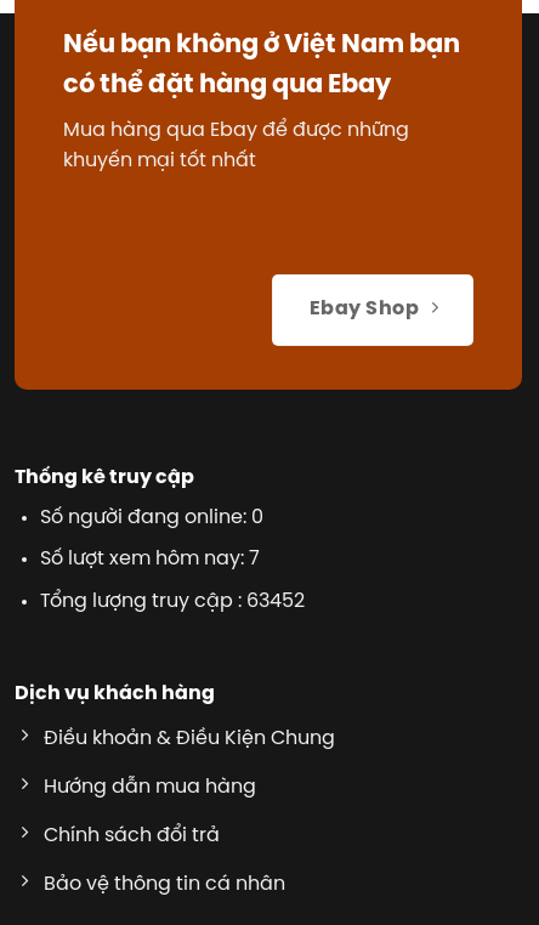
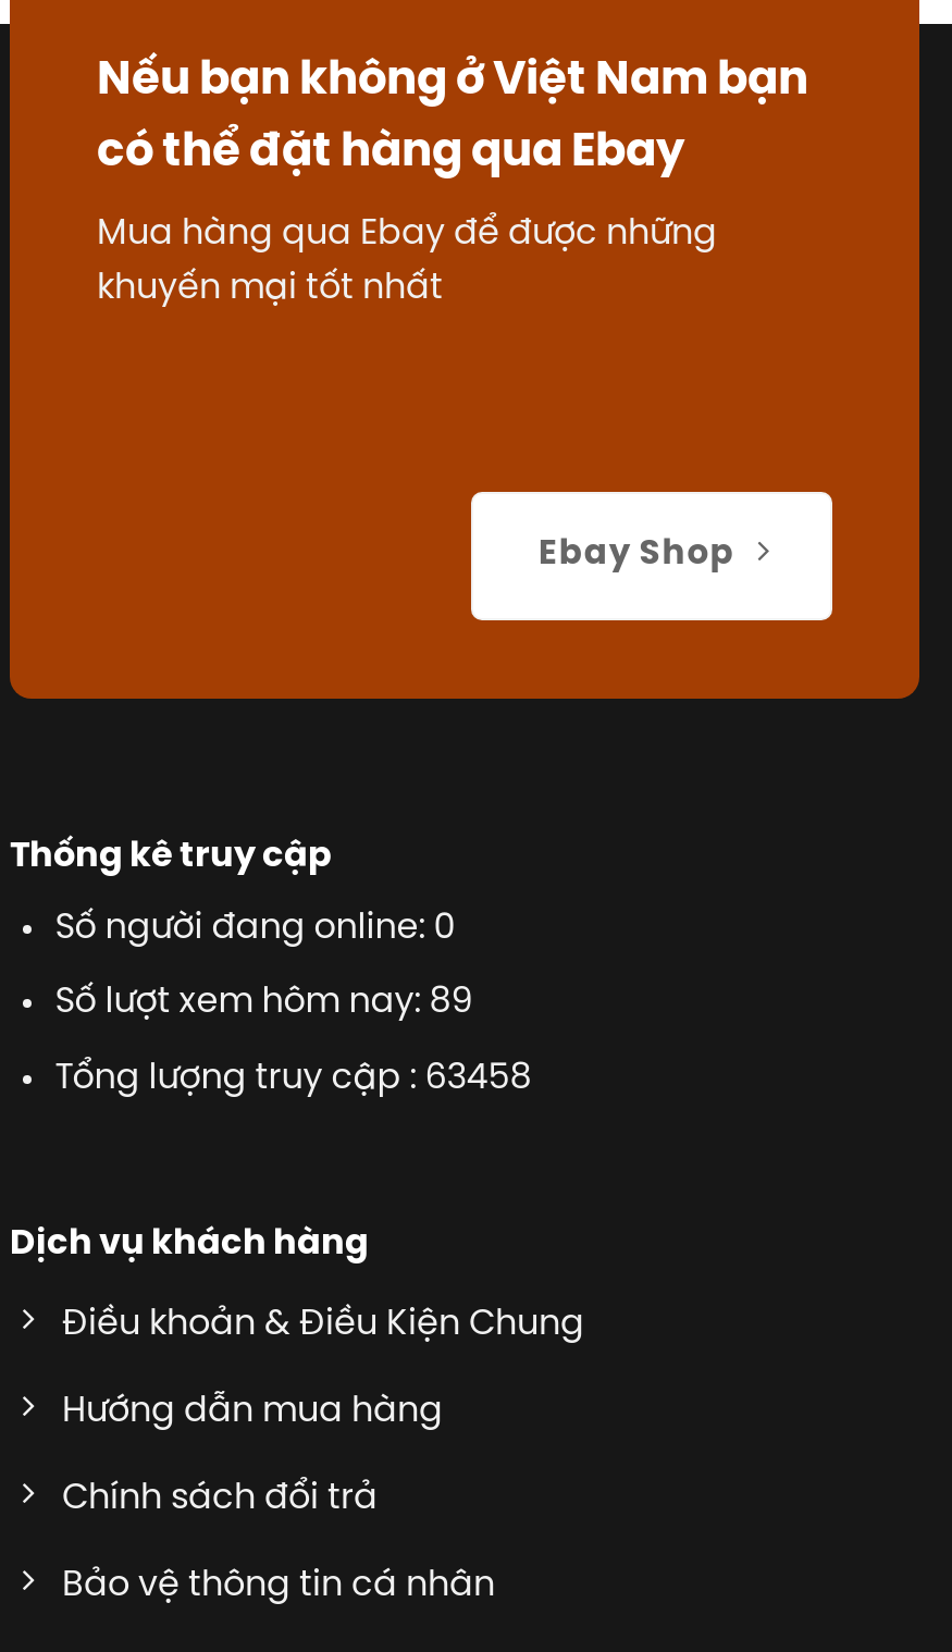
- Số lượt xem hôm nay: 7
+ Số lượt xem hôm nay: 89

- Tổng lượng truy cập : 63452
+ Tổng lượng truy cập : 63458
